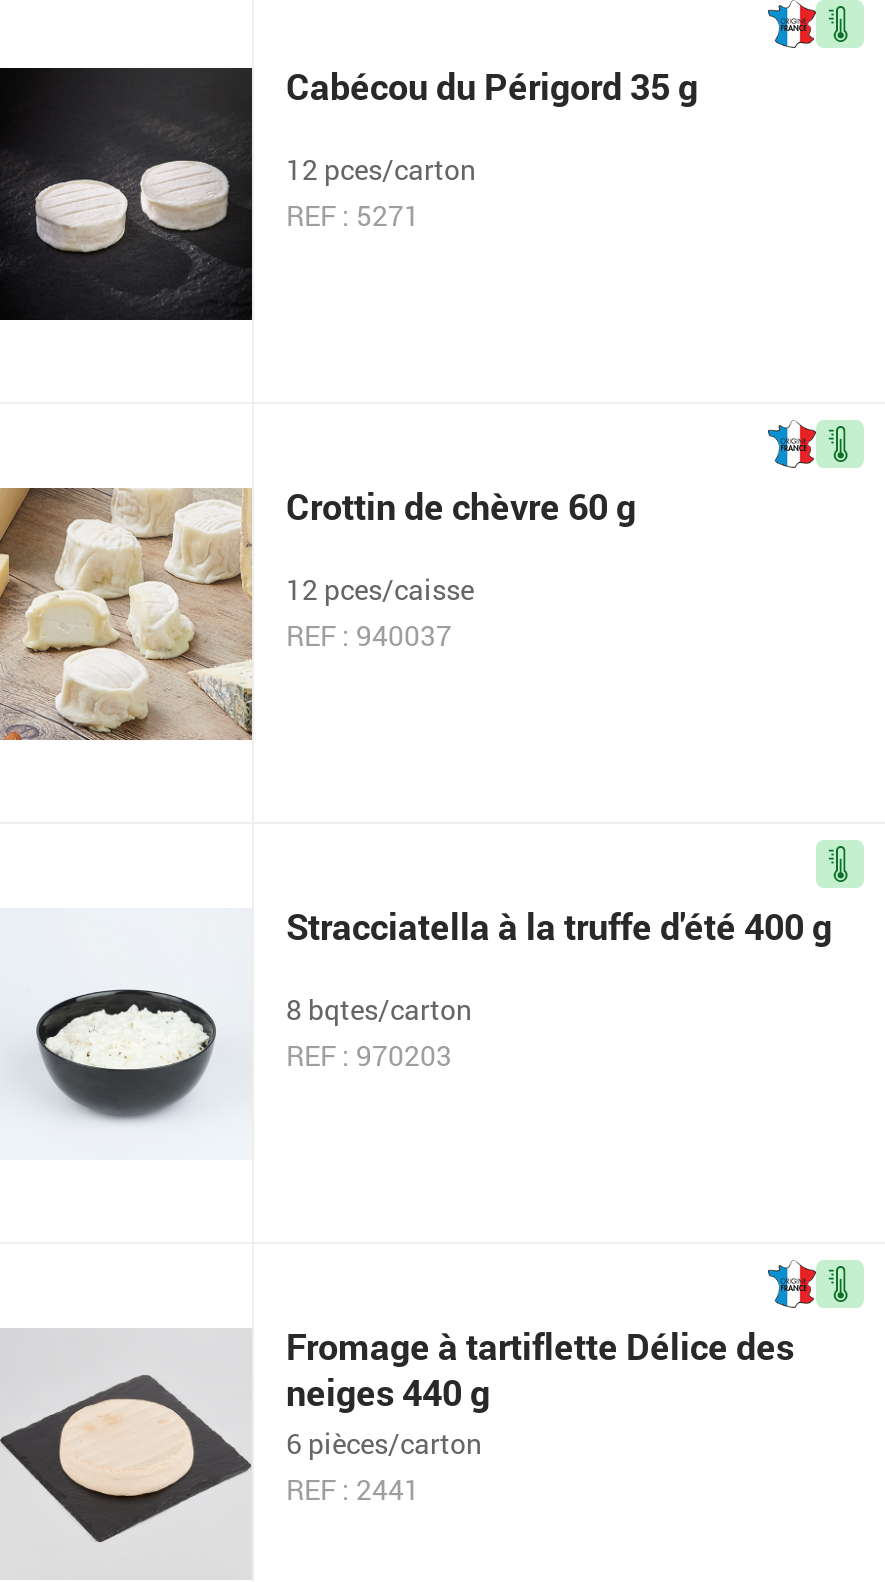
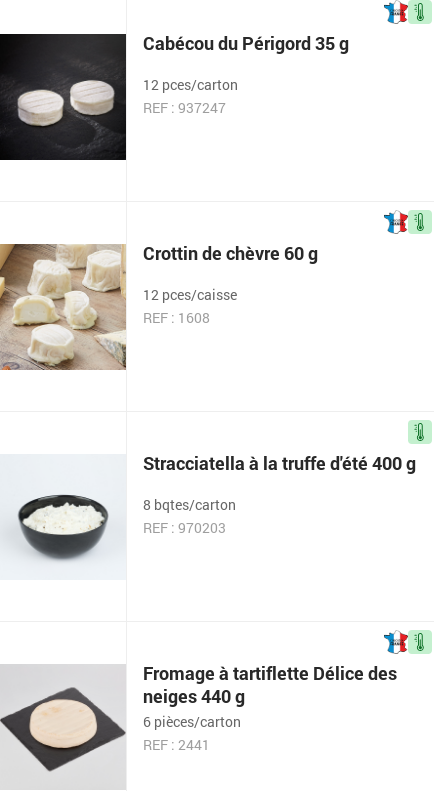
- REF : 5271
+ REF : 937247

- REF : 940037
+ REF : 1608
